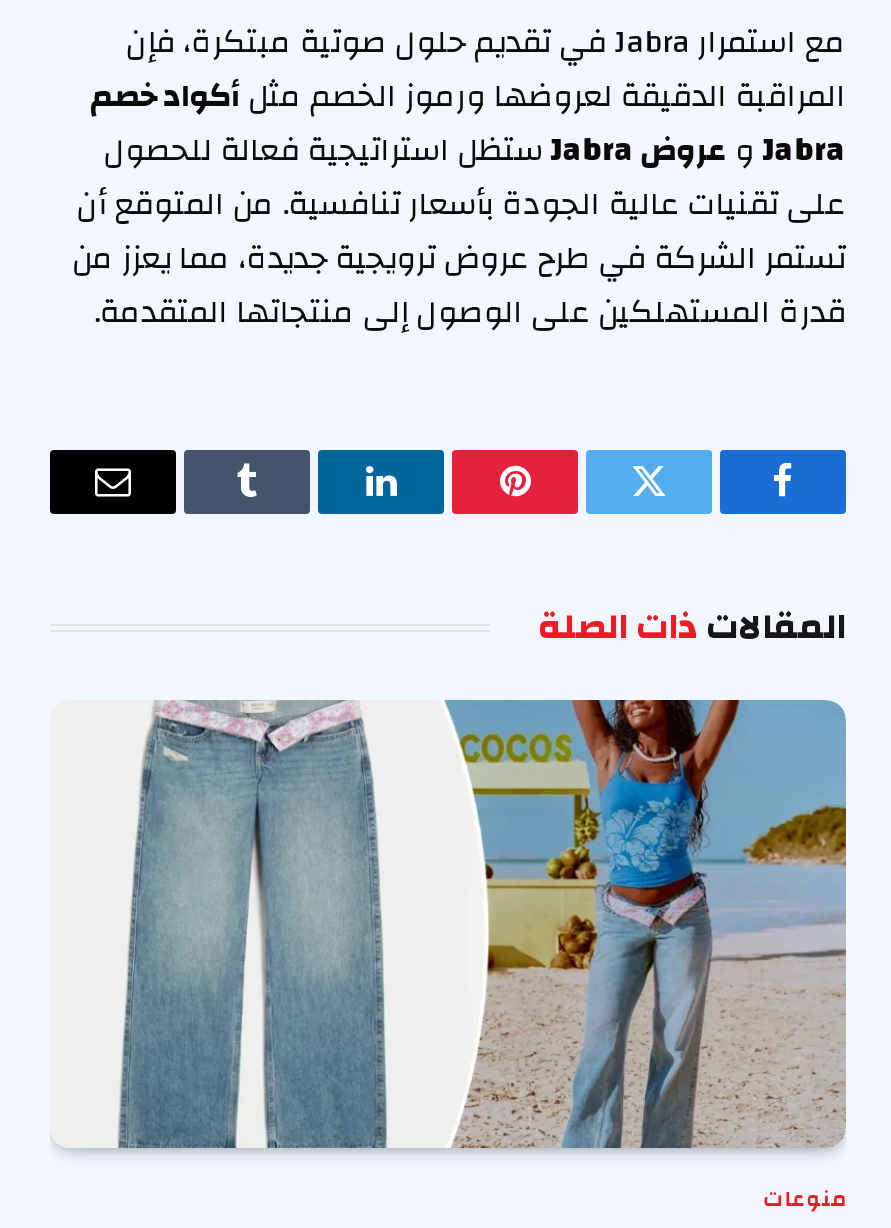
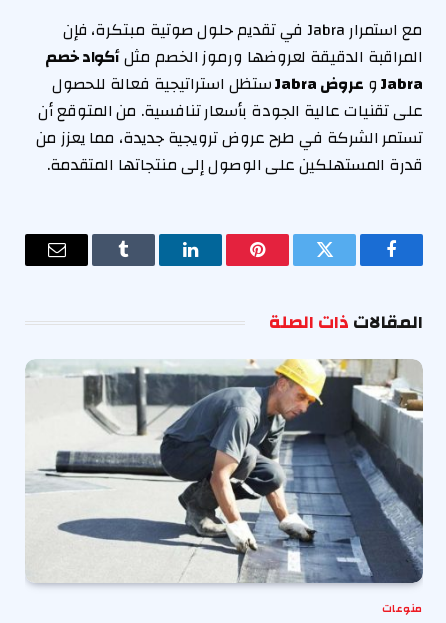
- [image]
+ [image]
